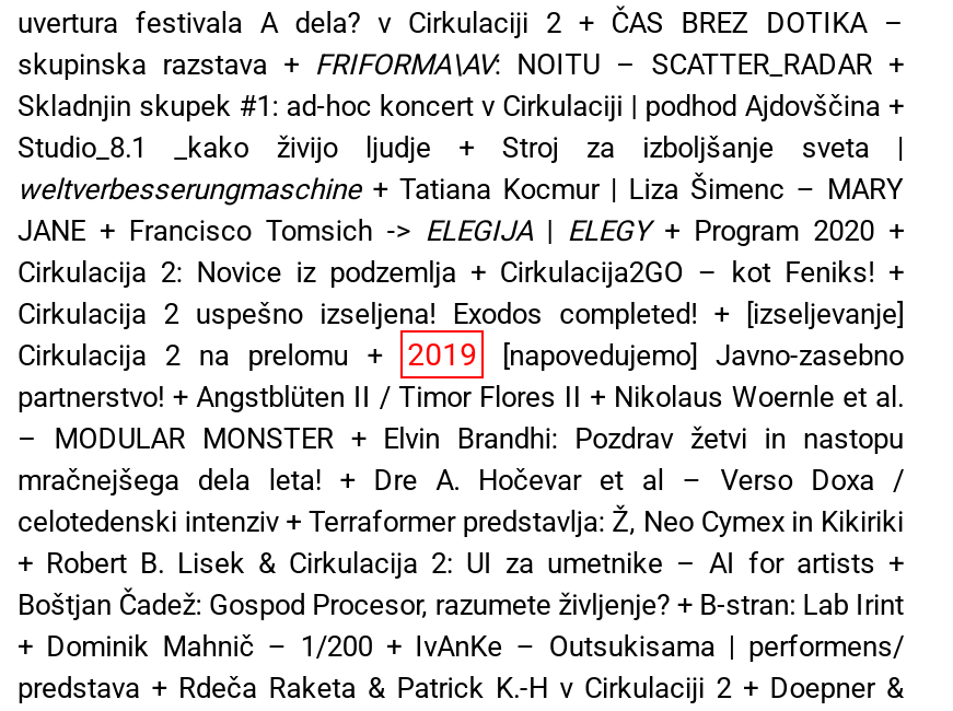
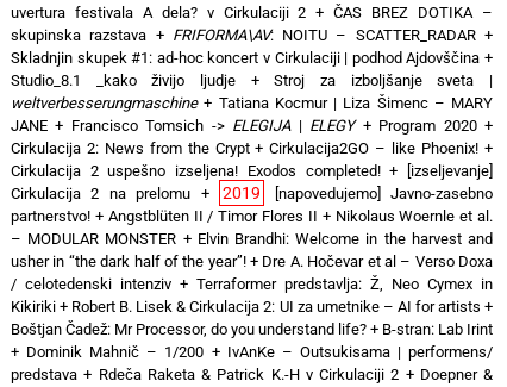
- Cirkulacija 2: Novice iz podzemlja + Cirkulacija2GO – kot Feniks! +
+ Cirkulacija 2: News from the Crypt + Cirkulacija2GO – like Phoenix! +

- – MODULAR MONSTER + Elvin Brandhi: Pozdrav žetvi in nastopu
- mračnejšega dela leta! + Dre A. Hočevar et al – Verso Doxa /
- celotedenski intenziv + Terraformer predstavlja: Ž, Neo Cymex in Kikiriki
- + Robert B. Lisek & Cirkulacija 2: UI za umetnike – AI for artists +
- Boštjan Čadež: Gospod Procesor, razumete življenje? + B-stran: Lab Irint
+ – MODULAR MONSTER + Elvin Brandhi: Welcome in the harvest and
+ usher in “the dark half of the year”! + Dre A. Hočevar et al – Verso Doxa
+ / celotedenski intenziv + Terraformer predstavlja: Ž, Neo Cymex in
+ Kikiriki + Robert B. Lisek & Cirkulacija 2: UI za umetnike – AI for artists +
+ Boštjan Čadež: Mr Processor, do you understand life? + B-stran: Lab Irint
